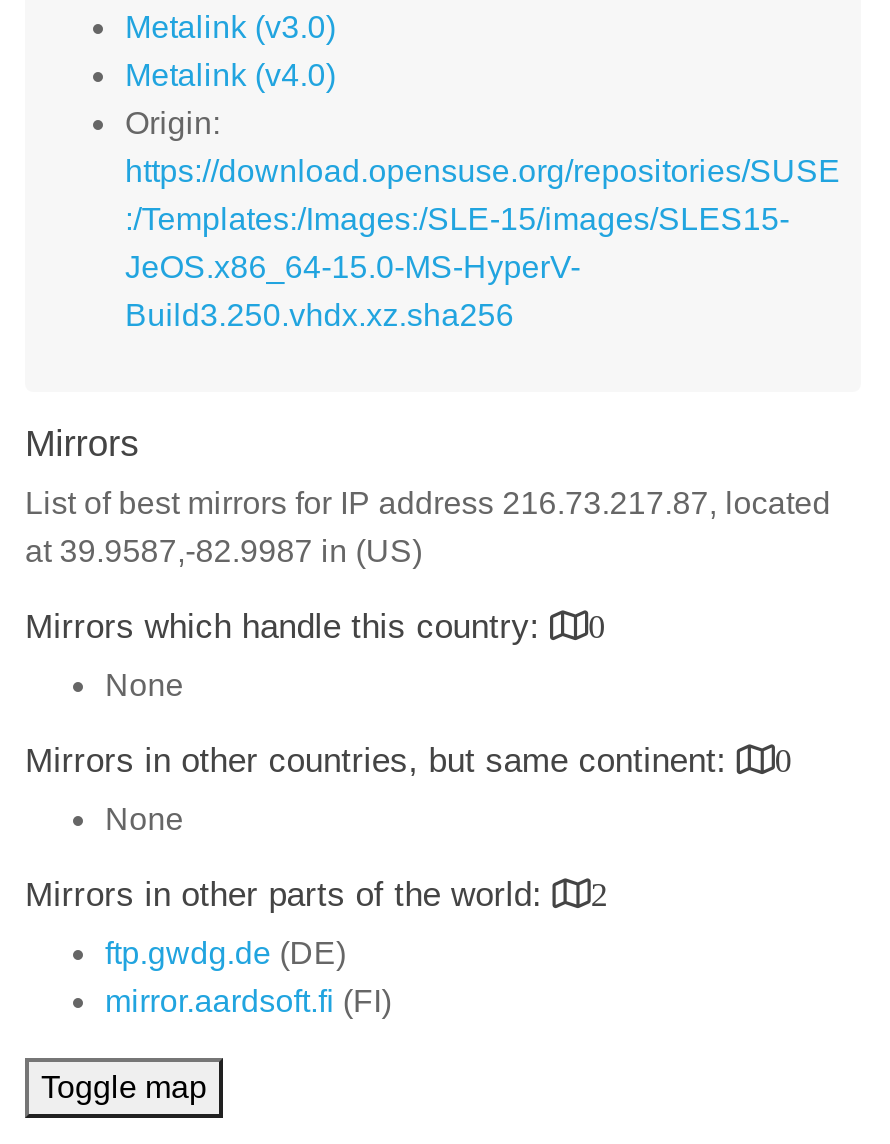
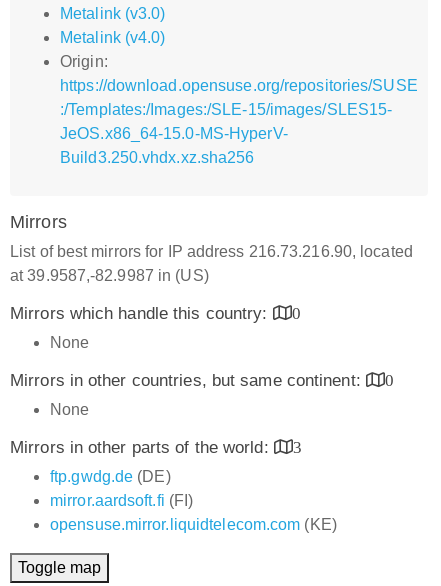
- List of best mirrors for IP address 216.73.217.87, located
+ List of best mirrors for IP address 216.73.216.90, located

- Mirrors in other parts of the world: 2
+ Mirrors in other parts of the world: 3

+ opensuse.mirror.liquidtelecom.com (KE)
